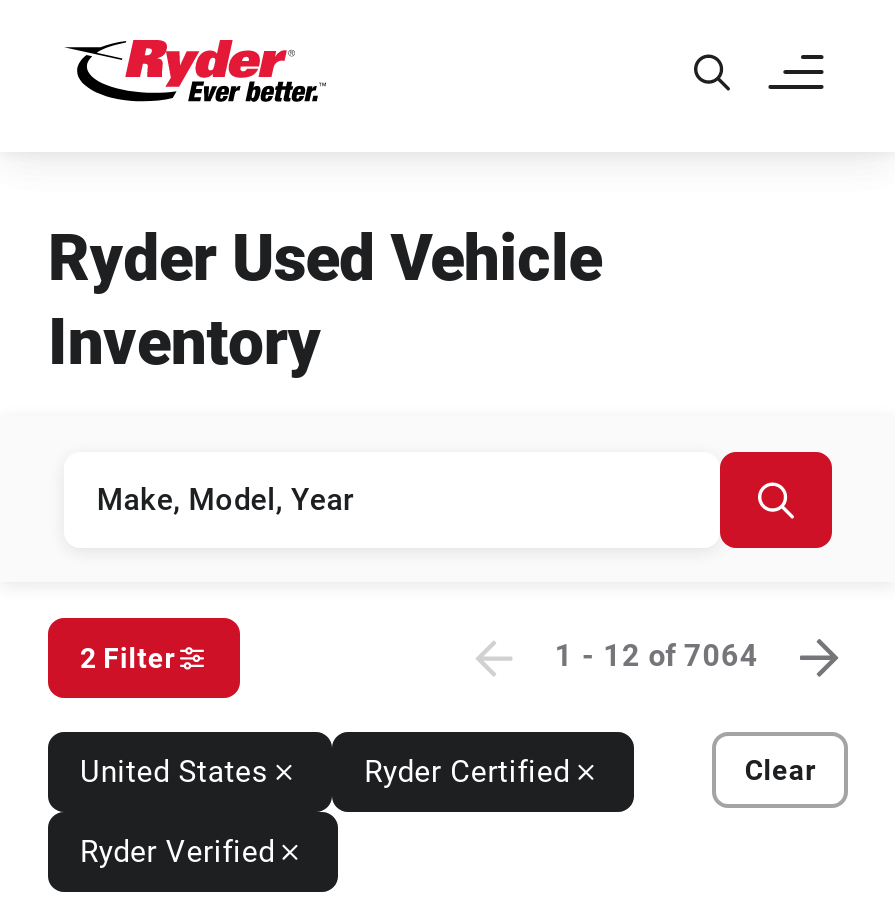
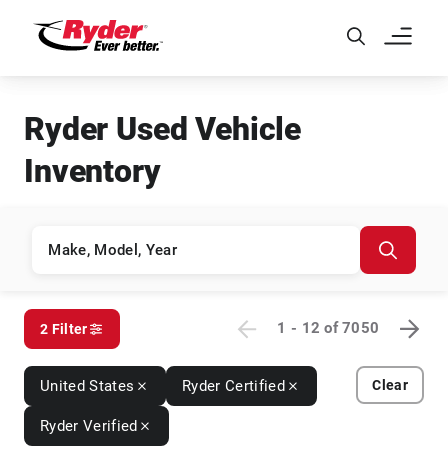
- 1 - 12 of 7064
+ 1 - 12 of 7050
